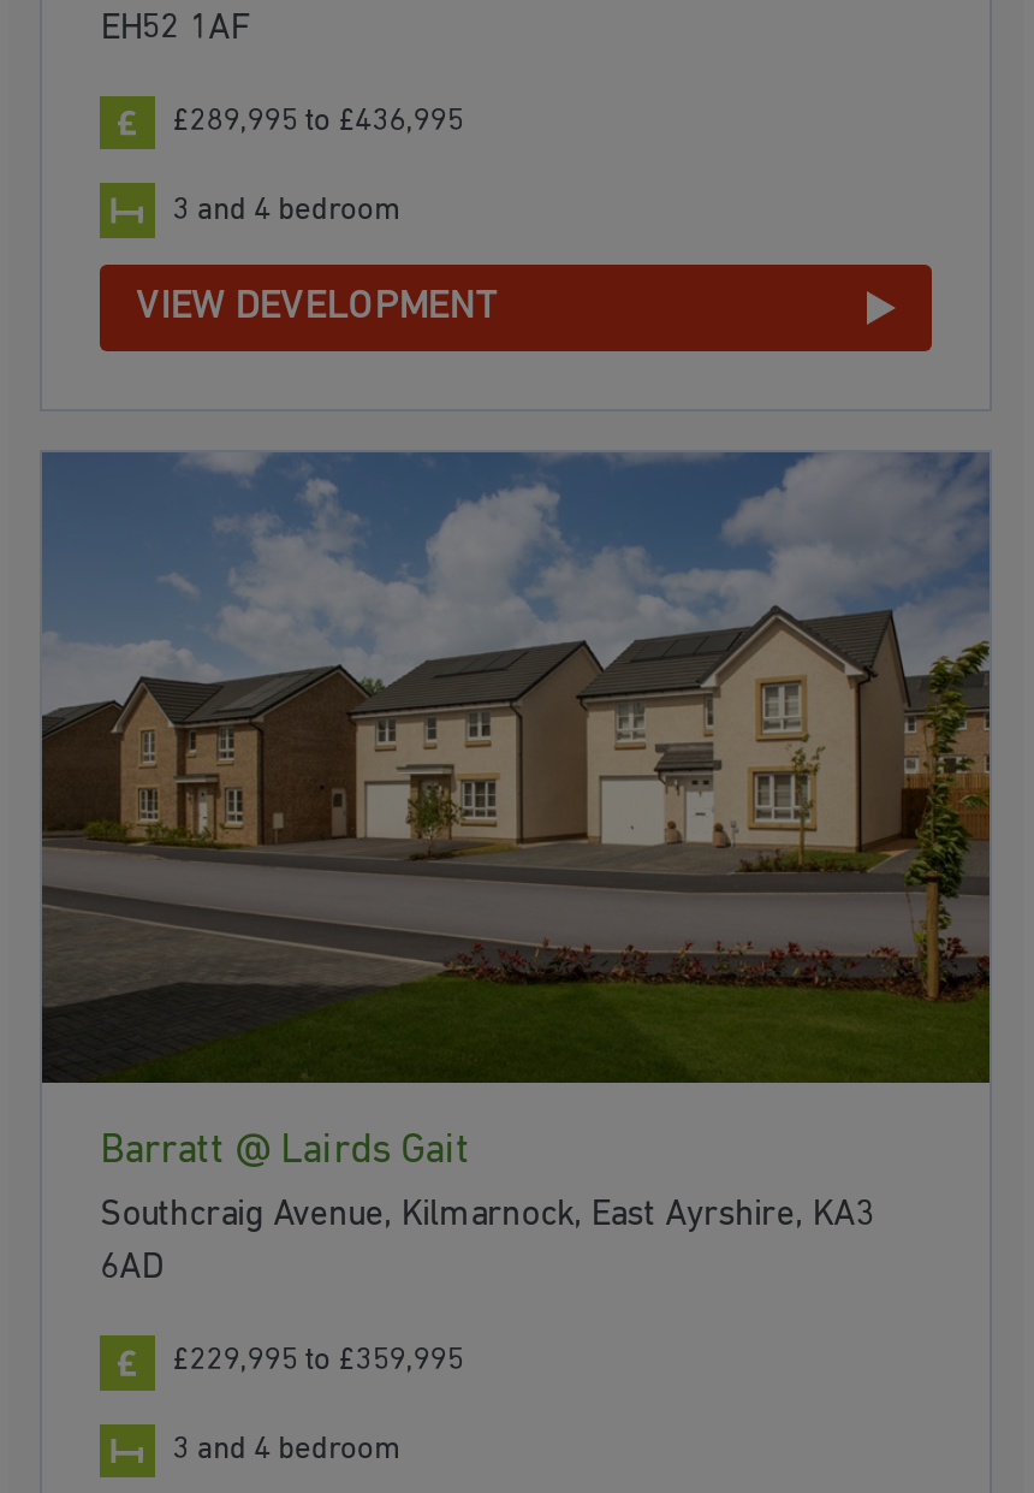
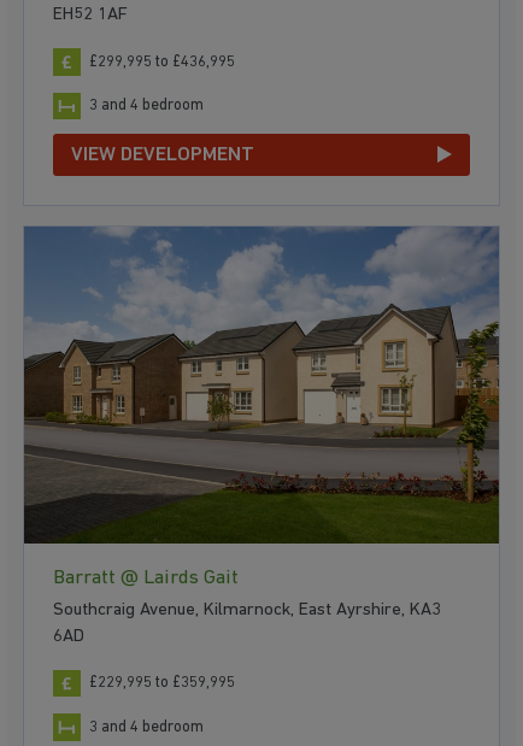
- £289,995 to £436,995
+ £299,995 to £436,995
